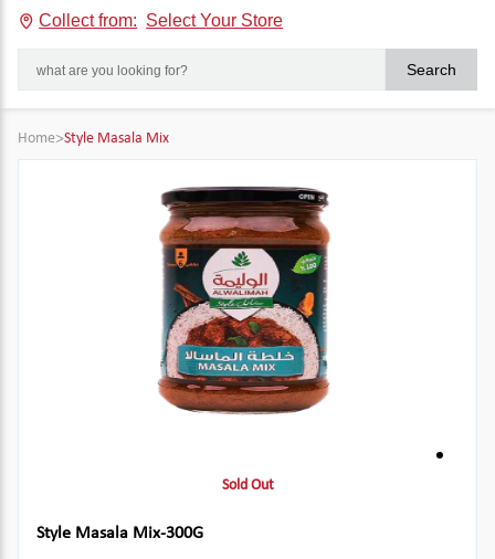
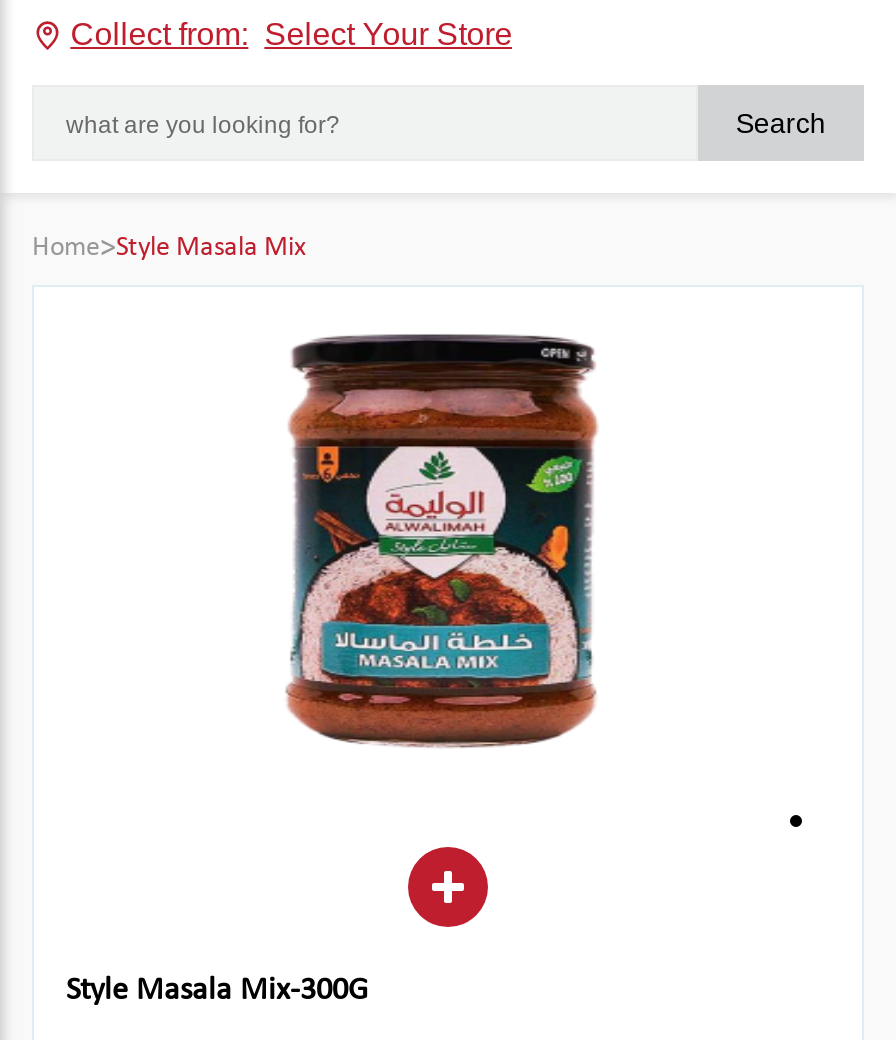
- Sold Out
